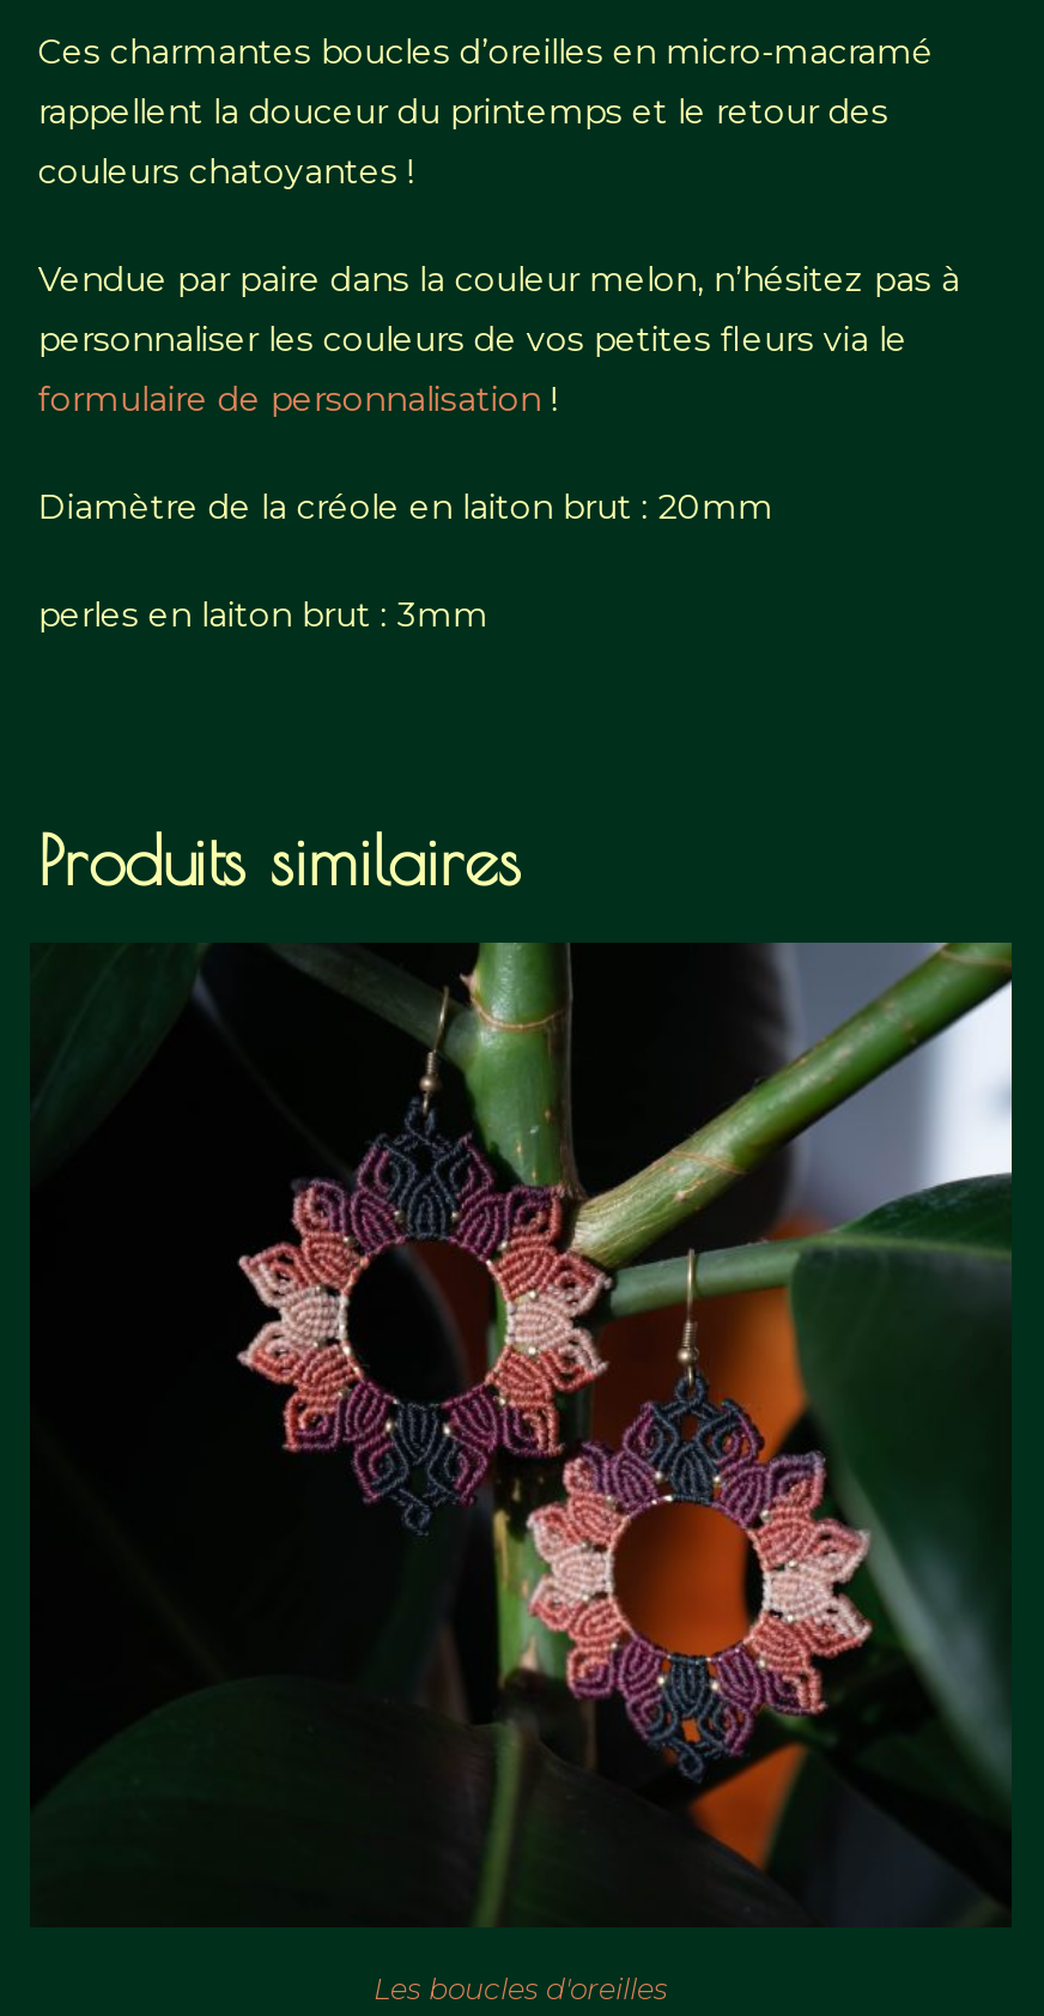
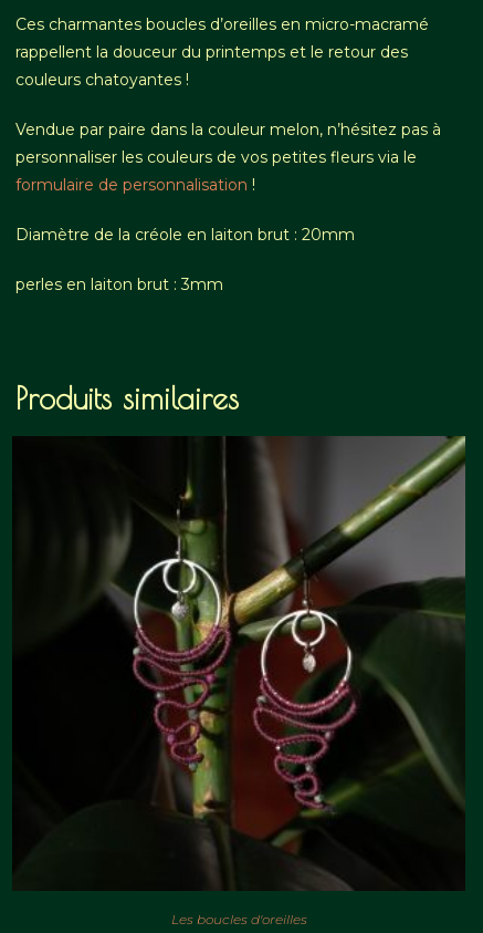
- [image]
+ [image]
